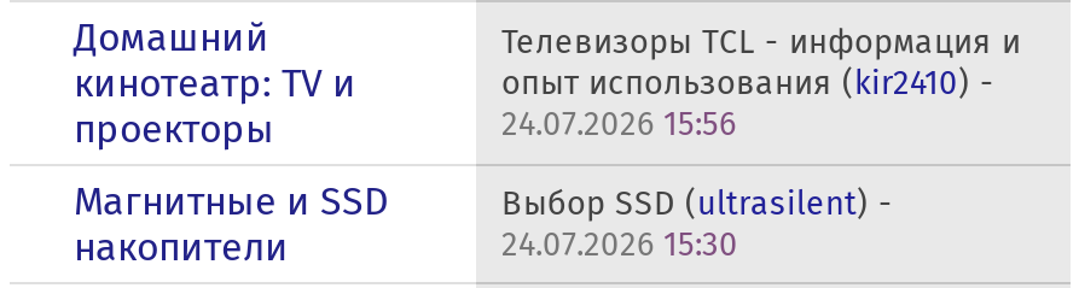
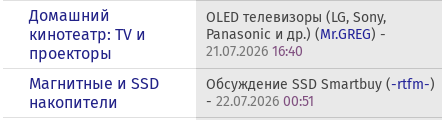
- Телевизоры TCL - информация и
- опыт использования (kir2410) -
- 24.07.2026 15:56
+ OLED телевизоры (LG, Sony,
+ Panasonic и др.) (Mr.GREG) -
+ 21.07.2026 16:40

- Выбор SSD (ultrasilent) -
- 24.07.2026 15:30
+ Обсуждение SSD Smartbuy (-rtfm-)
+ - 22.07.2026 00:51
